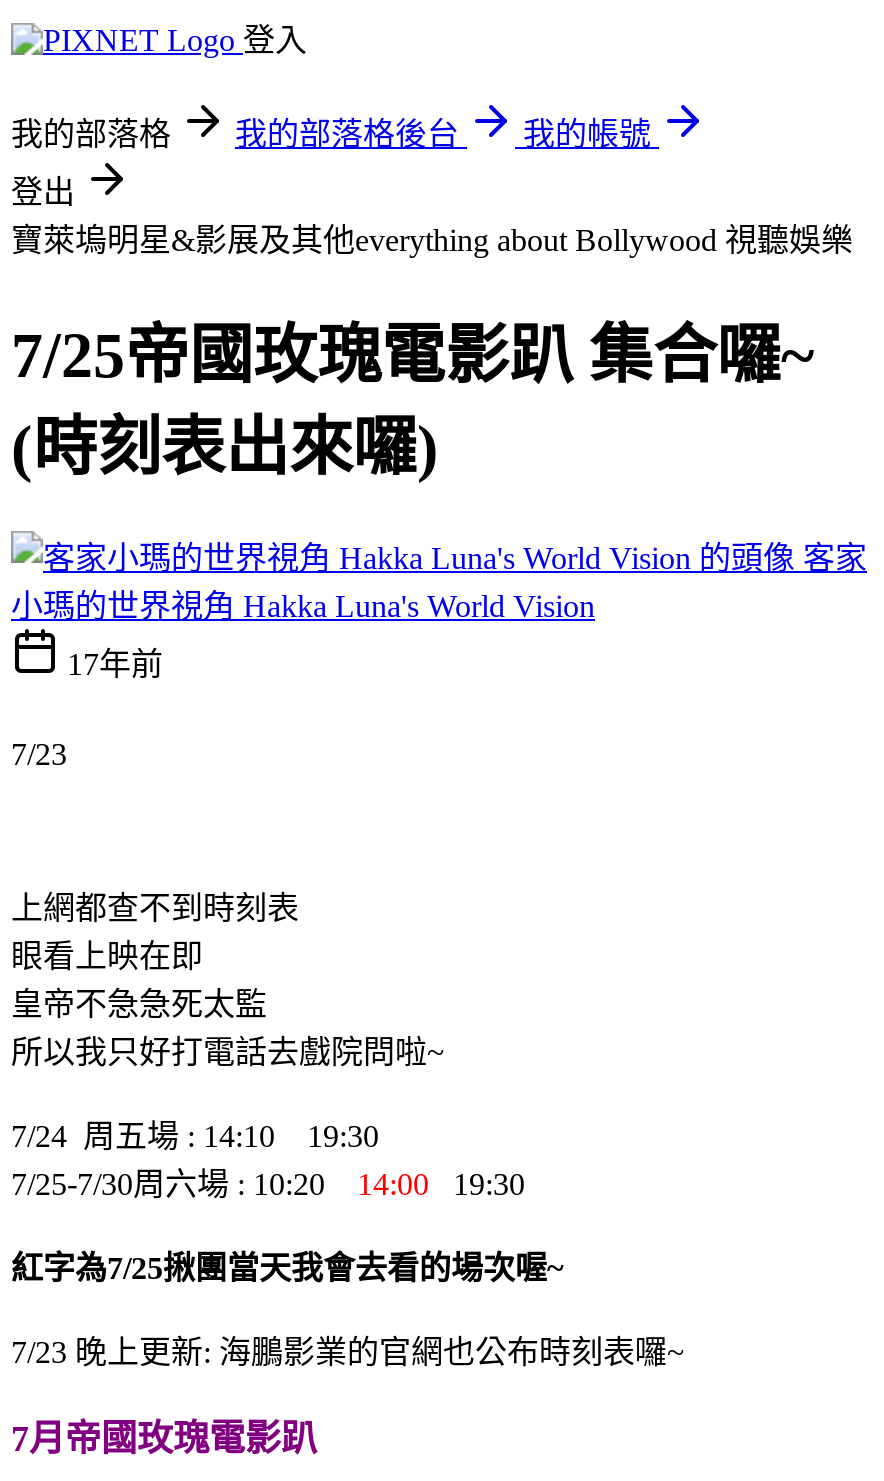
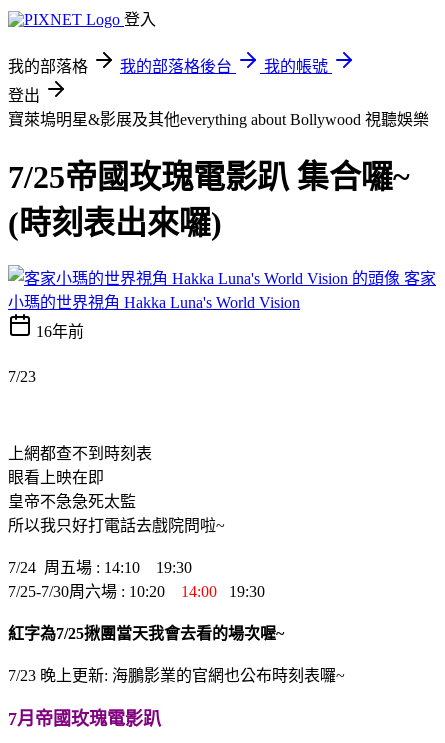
- 17年前
+ 16年前
